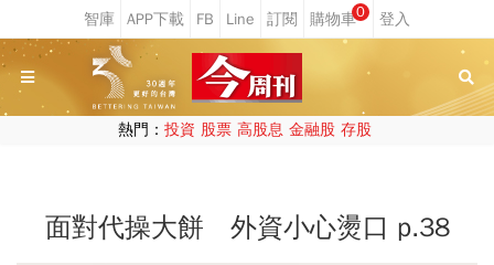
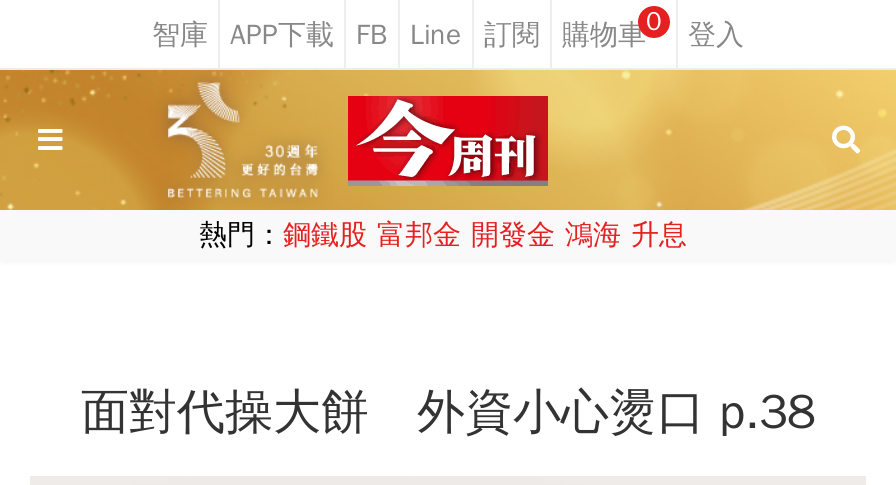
- 熱門：投資 股票 高股息 金融股 存股
+ 熱門：鋼鐵股 富邦金 開發金 鴻海 升息
